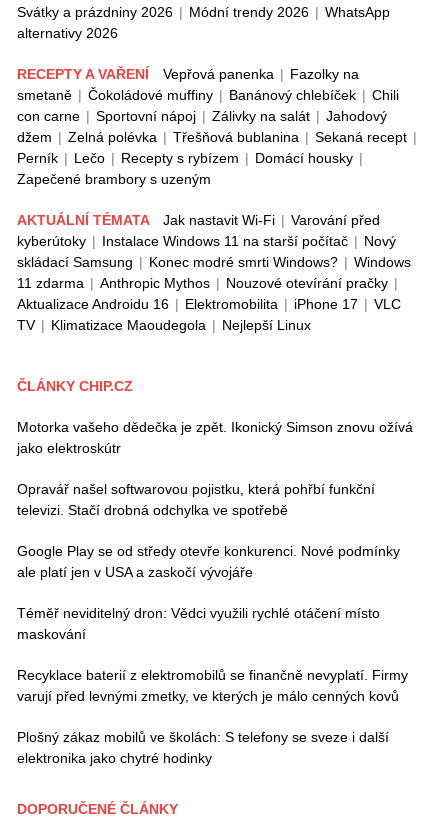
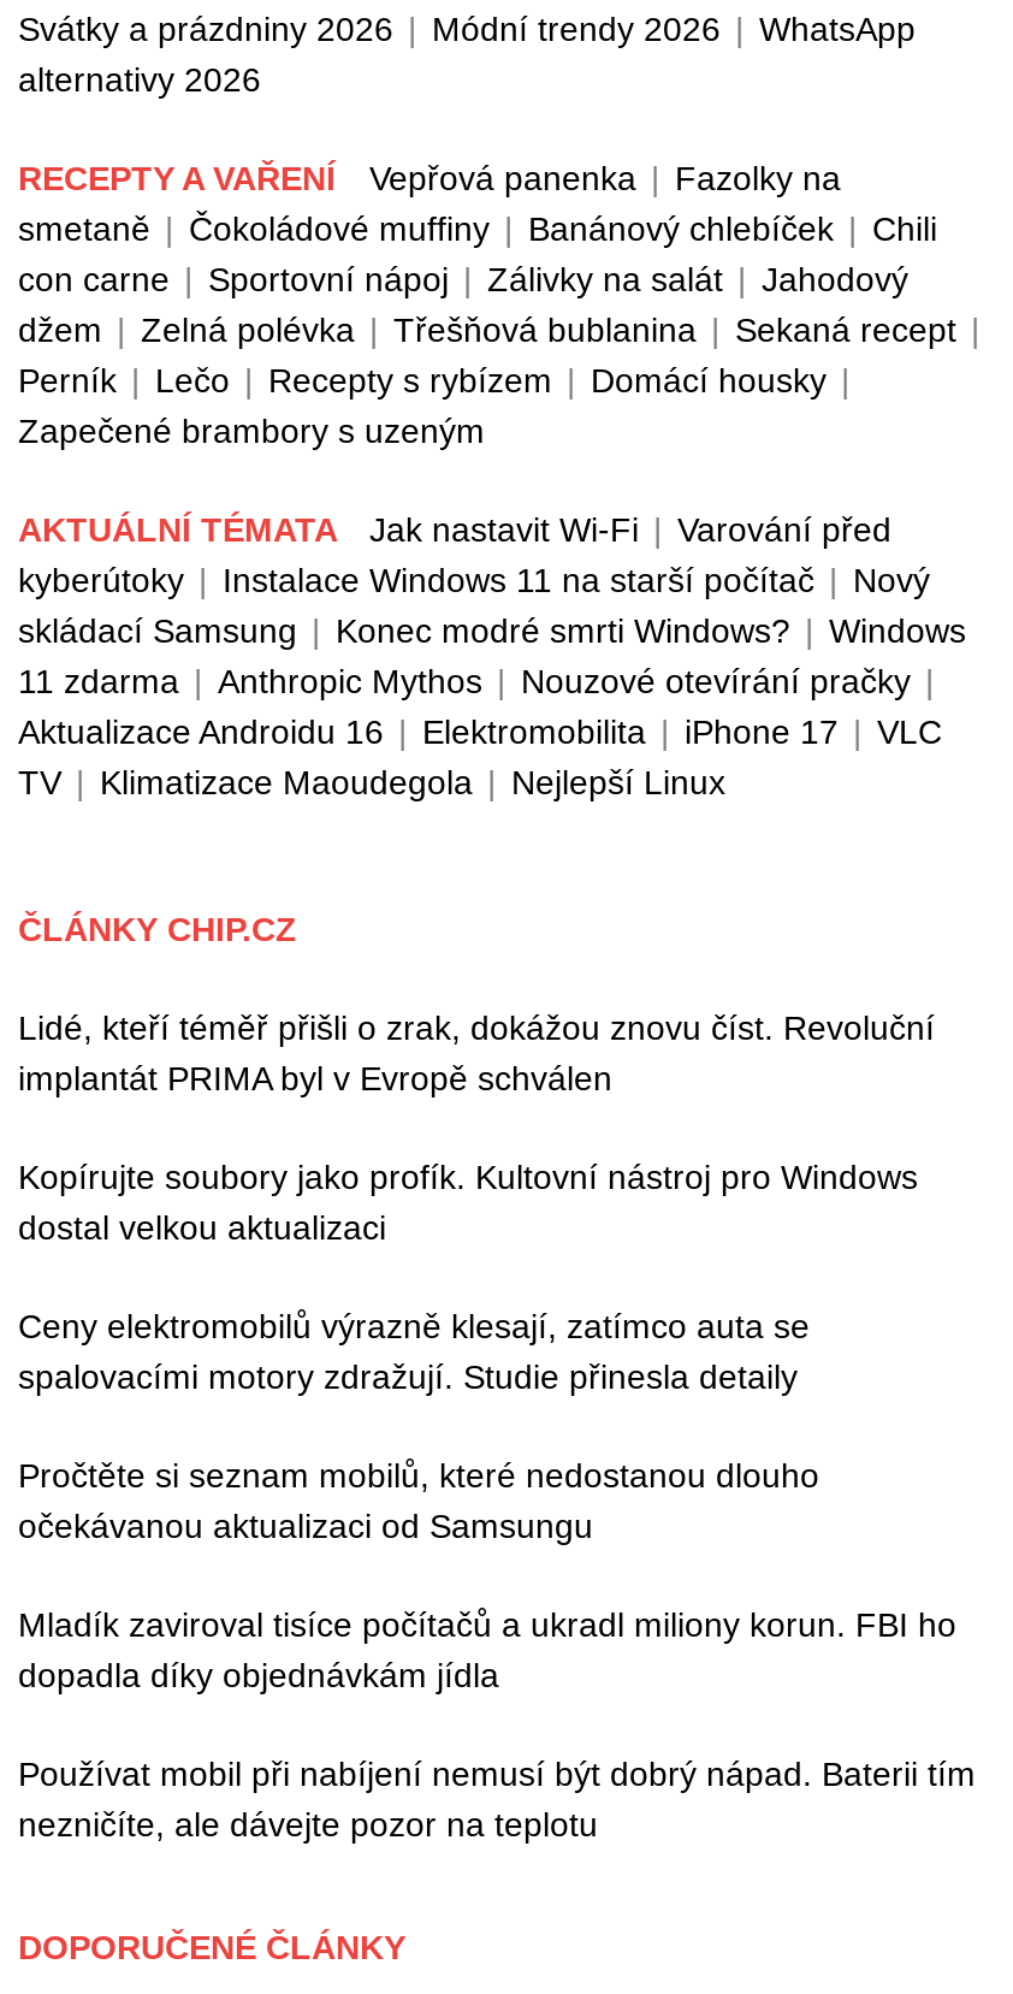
- Motorka vašeho dědečka je zpět. Ikonický Simson znovu ožívá
- jako elektroskútr
+ Lidé, kteří téměř přišli o zrak, dokážou znovu číst. Revoluční
+ implantát PRIMA byl v Evropě schválen

- Opravář našel softwarovou pojistku, která pohřbí funkční
- televizi. Stačí drobná odchylka ve spotřebě
+ Kopírujte soubory jako profík. Kultovní nástroj pro Windows
+ dostal velkou aktualizaci

- Google Play se od středy otevře konkurenci. Nové podmínky
- ale platí jen v USA a zaskočí vývojáře
+ Ceny elektromobilů výrazně klesají, zatímco auta se
+ spalovacími motory zdražují. Studie přinesla detaily

- Téměř neviditelný dron: Vědci využili rychlé otáčení místo
- maskování
+ Pročtěte si seznam mobilů, které nedostanou dlouho
+ očekávanou aktualizaci od Samsungu

- Recyklace baterií z elektromobilů se finančně nevyplatí. Firmy
- varují před levnými zmetky, ve kterých je málo cenných kovů
+ Mladík zaviroval tisíce počítačů a ukradl miliony korun. FBI ho
+ dopadla díky objednávkám jídla

- Plošný zákaz mobilů ve školách: S telefony se sveze i další
- elektronika jako chytré hodinky
+ Používat mobil při nabíjení nemusí být dobrý nápad. Baterii tím
+ nezničíte, ale dávejte pozor na teplotu
